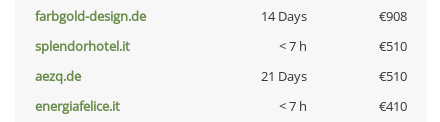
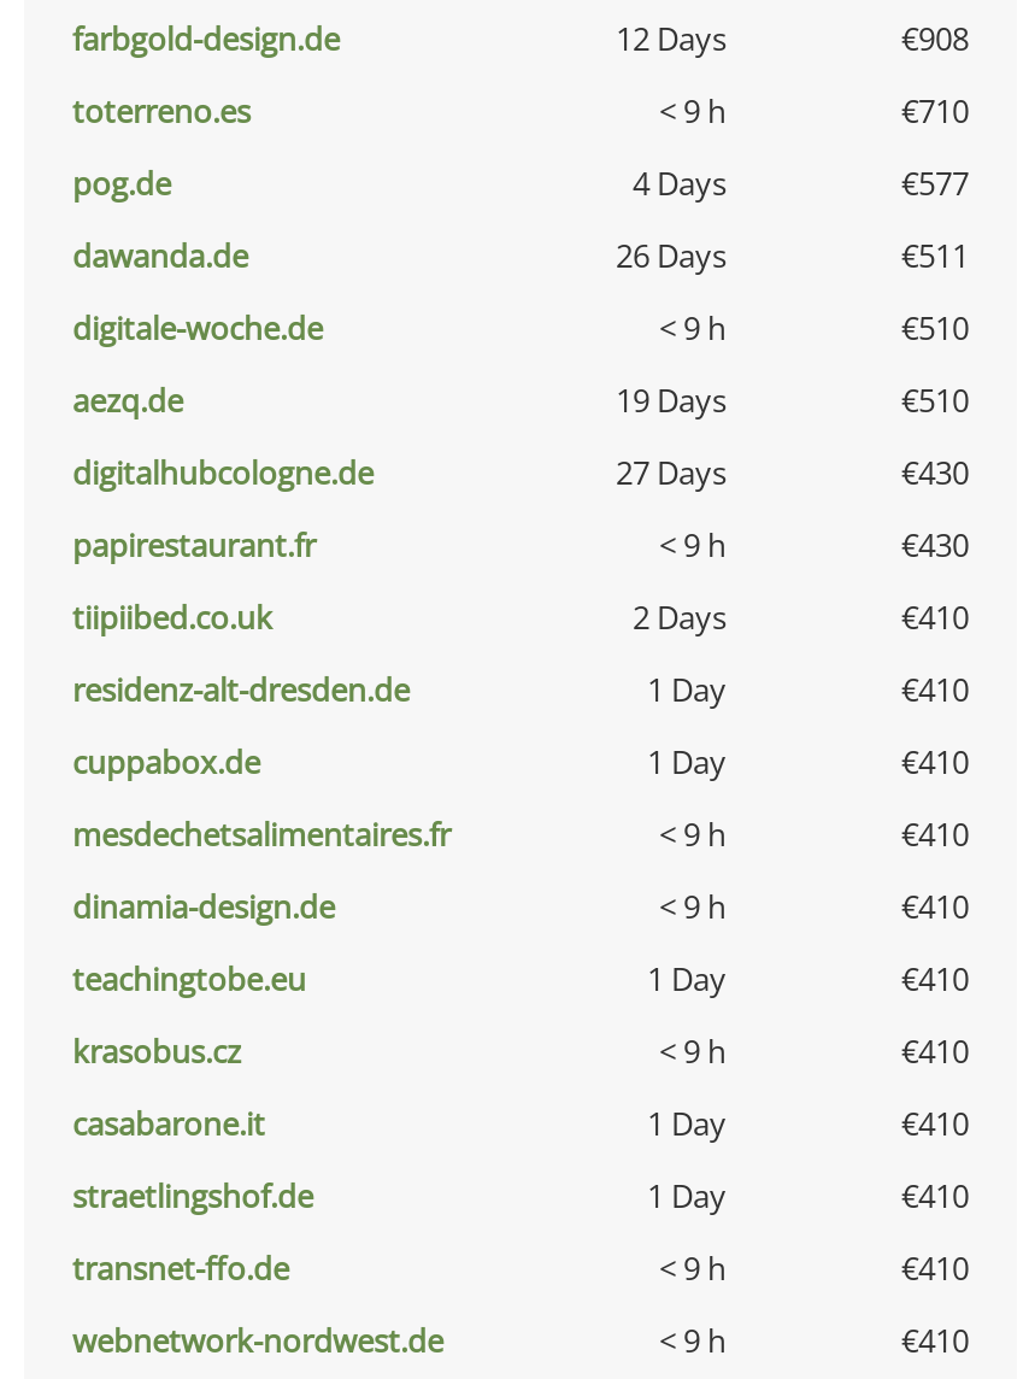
- 14 Days
+ 12 Days

- splendorhotel.it
- < 7 h
+ toterreno.es
+ < 9 h
+ €710
+ pog.de
+ 4 Days
+ €577
+ dawanda.de
+ 26 Days
+ €511
+ digitale-woche.de
+ < 9 h

- 21 Days
+ 19 Days

- energiafelice.it
- < 7 h
+ digitalhubcologne.de
+ 27 Days
+ €430
+ papirestaurant.fr
+ < 9 h
+ €430
+ tiipiibed.co.uk
+ 2 Days
+ €410
+ residenz-alt-dresden.de
+ 1 Day
+ €410
+ cuppabox.de
+ 1 Day
+ €410
+ mesdechetsalimentaires.fr
+ < 9 h
+ €410
+ dinamia-design.de
+ < 9 h
+ €410
+ teachingtobe.eu
+ 1 Day
+ €410
+ krasobus.cz
+ < 9 h
+ €410
+ casabarone.it
+ 1 Day
+ €410
+ straetlingshof.de
+ 1 Day
+ €410
+ transnet-ffo.de
+ < 9 h
+ €410
+ webnetwork-nordwest.de
+ < 9 h
